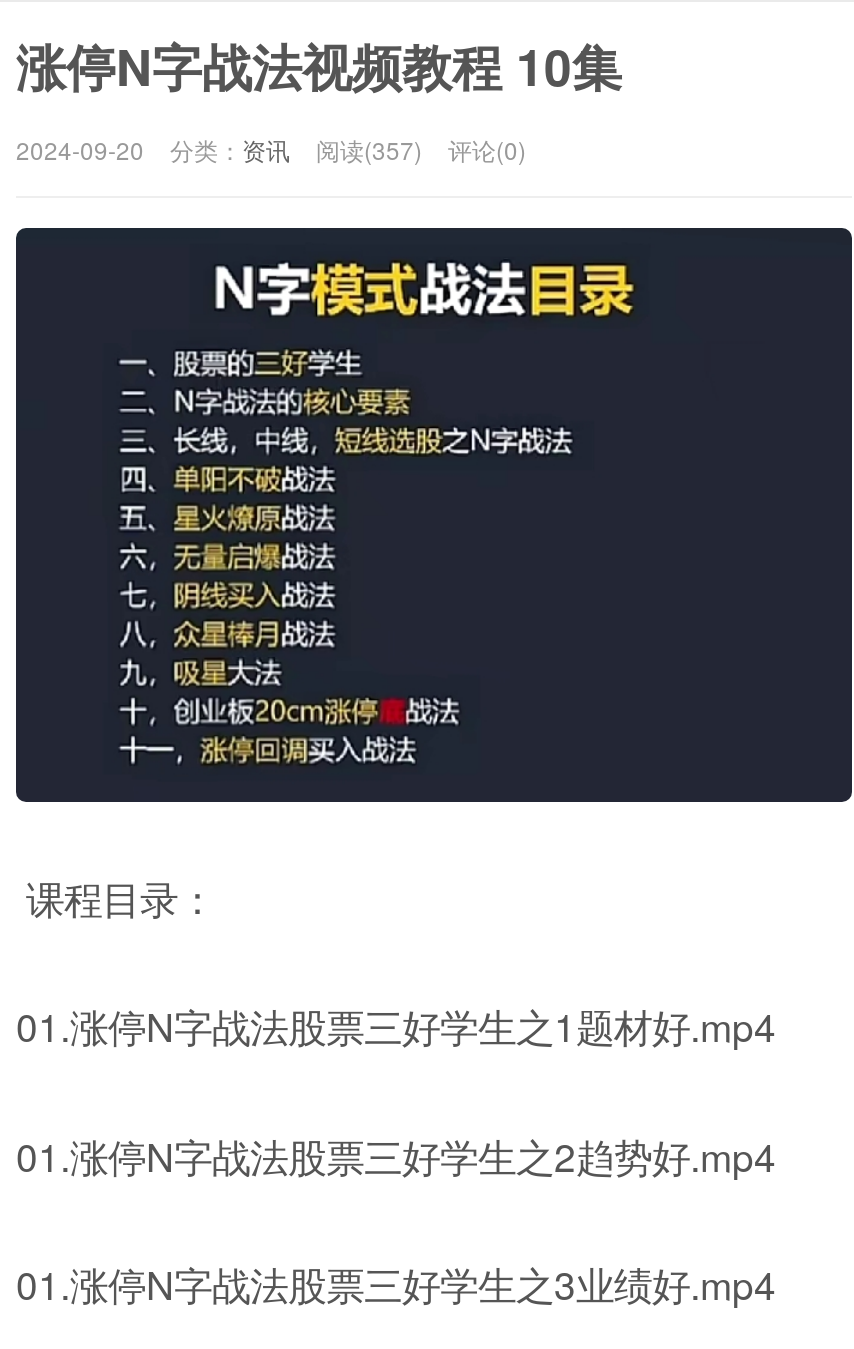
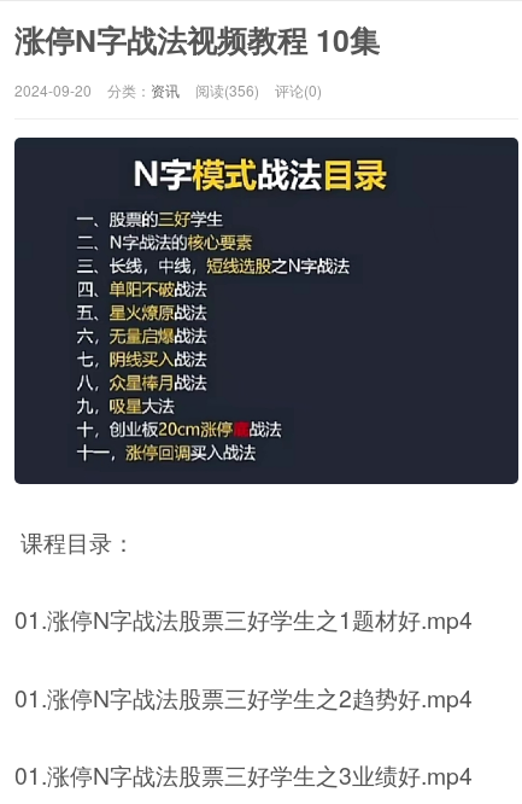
- 2024-09-20 分类：资讯 阅读(357) 评论(0)
+ 2024-09-20 分类：资讯 阅读(356) 评论(0)
